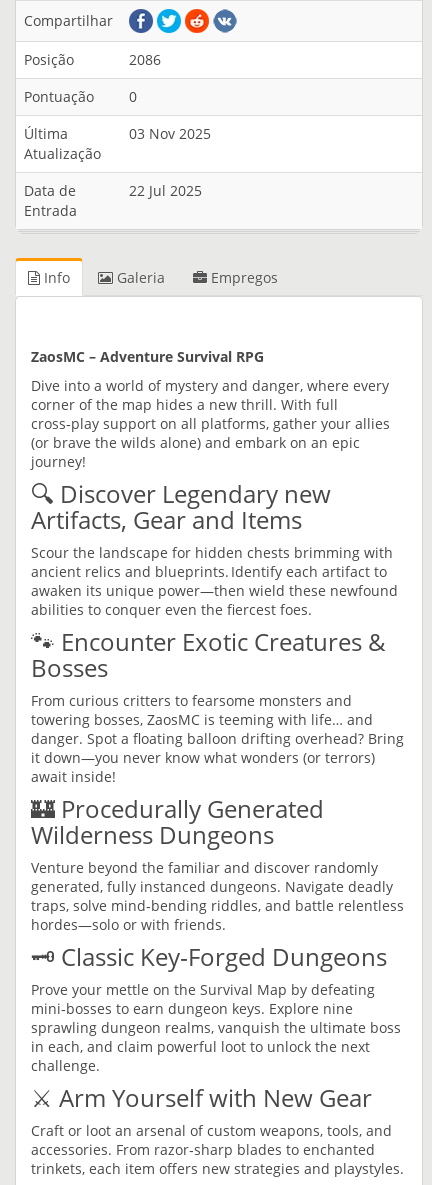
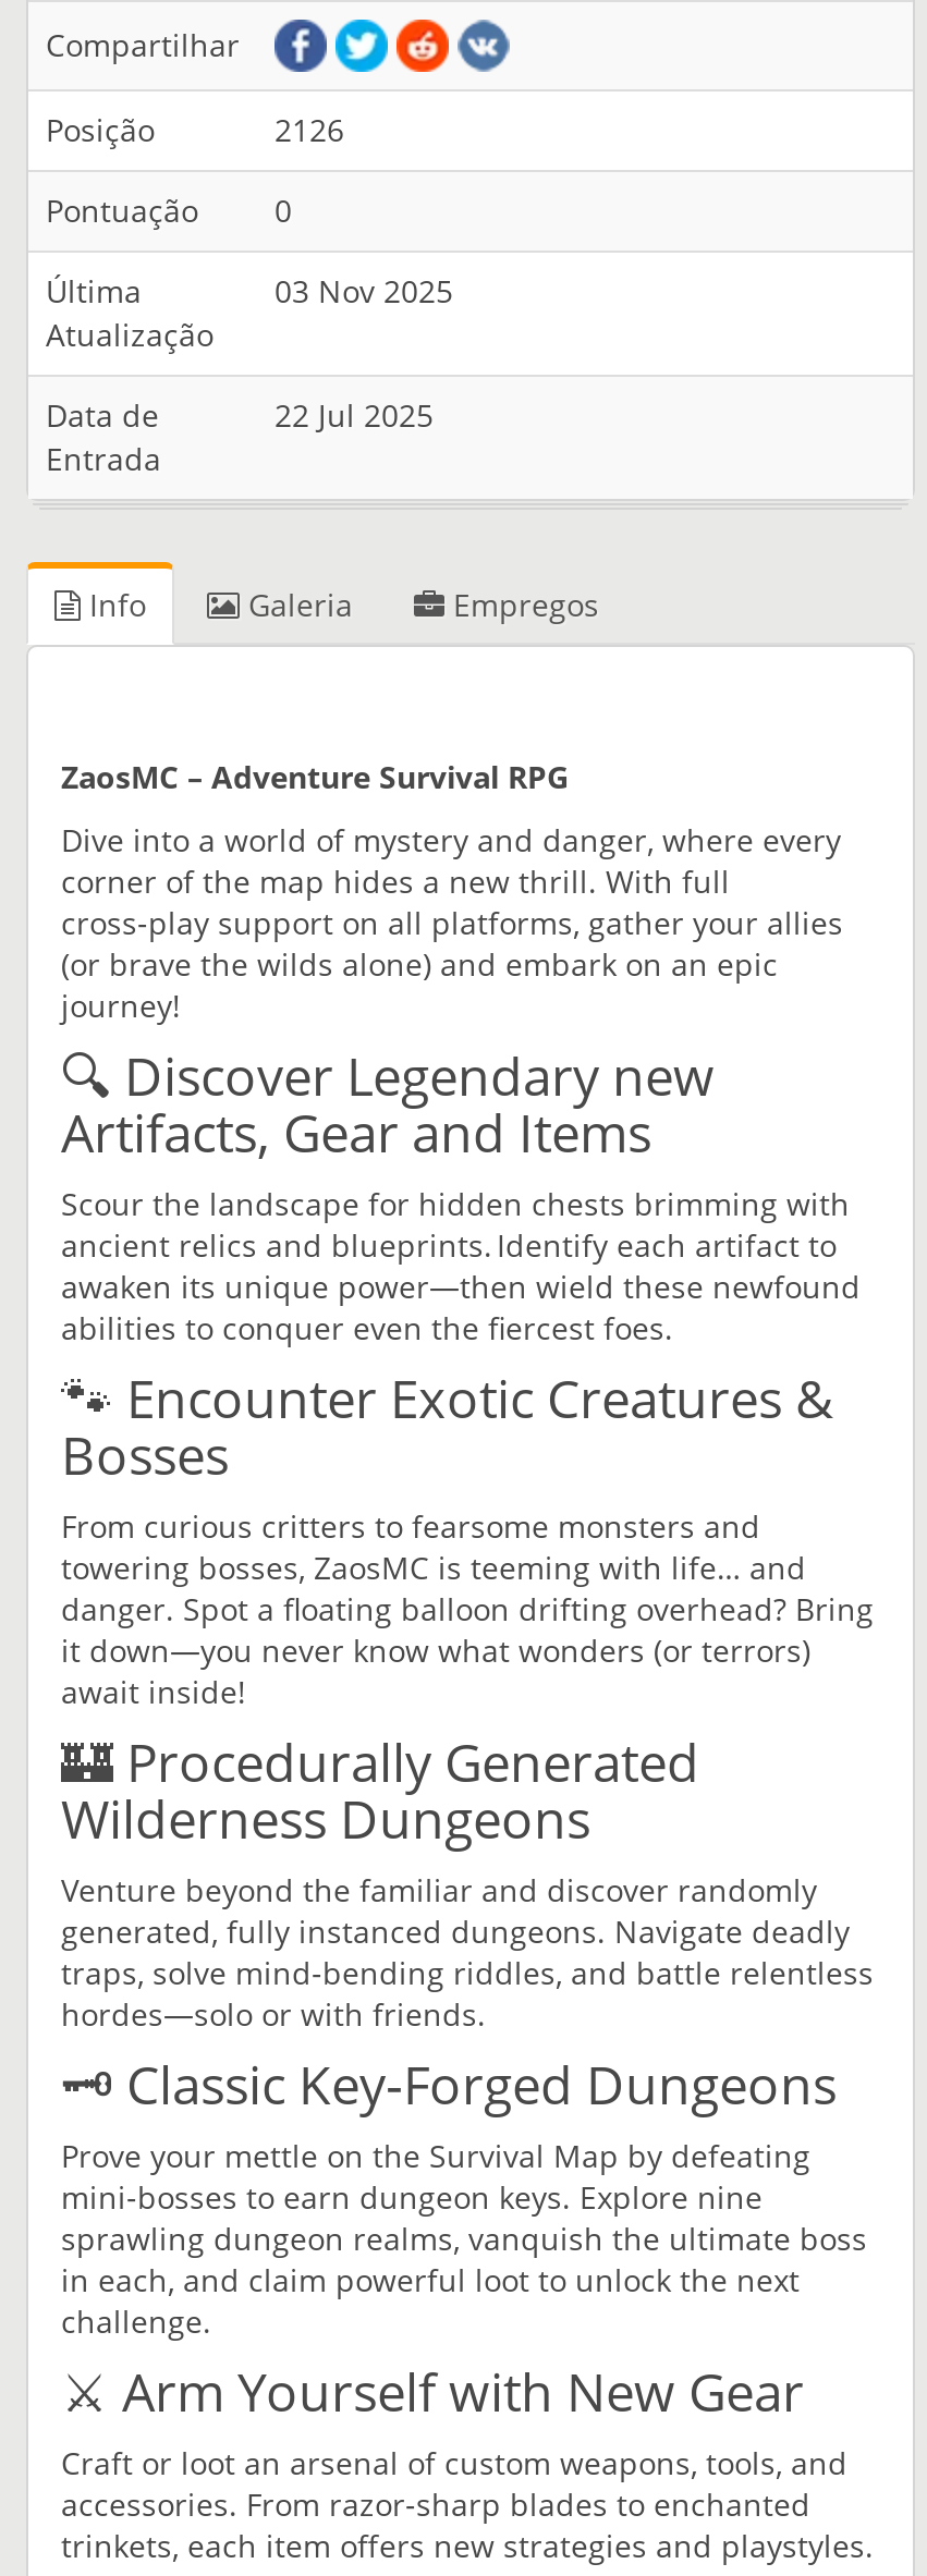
- 2086
+ 2126
